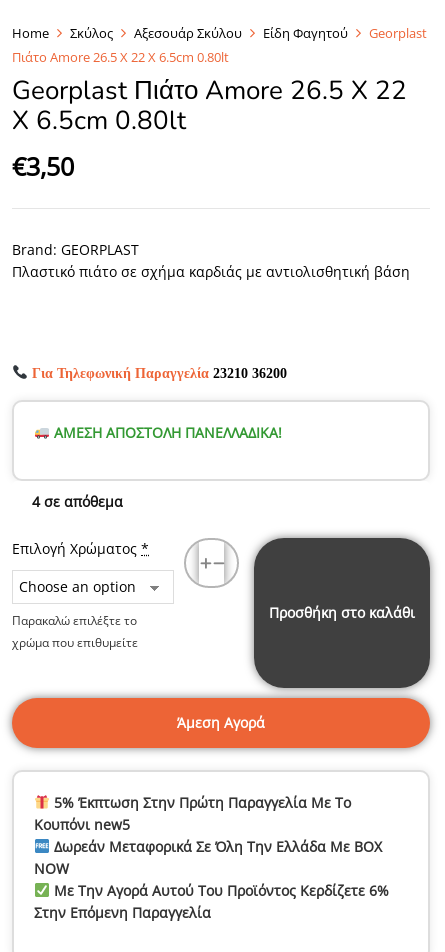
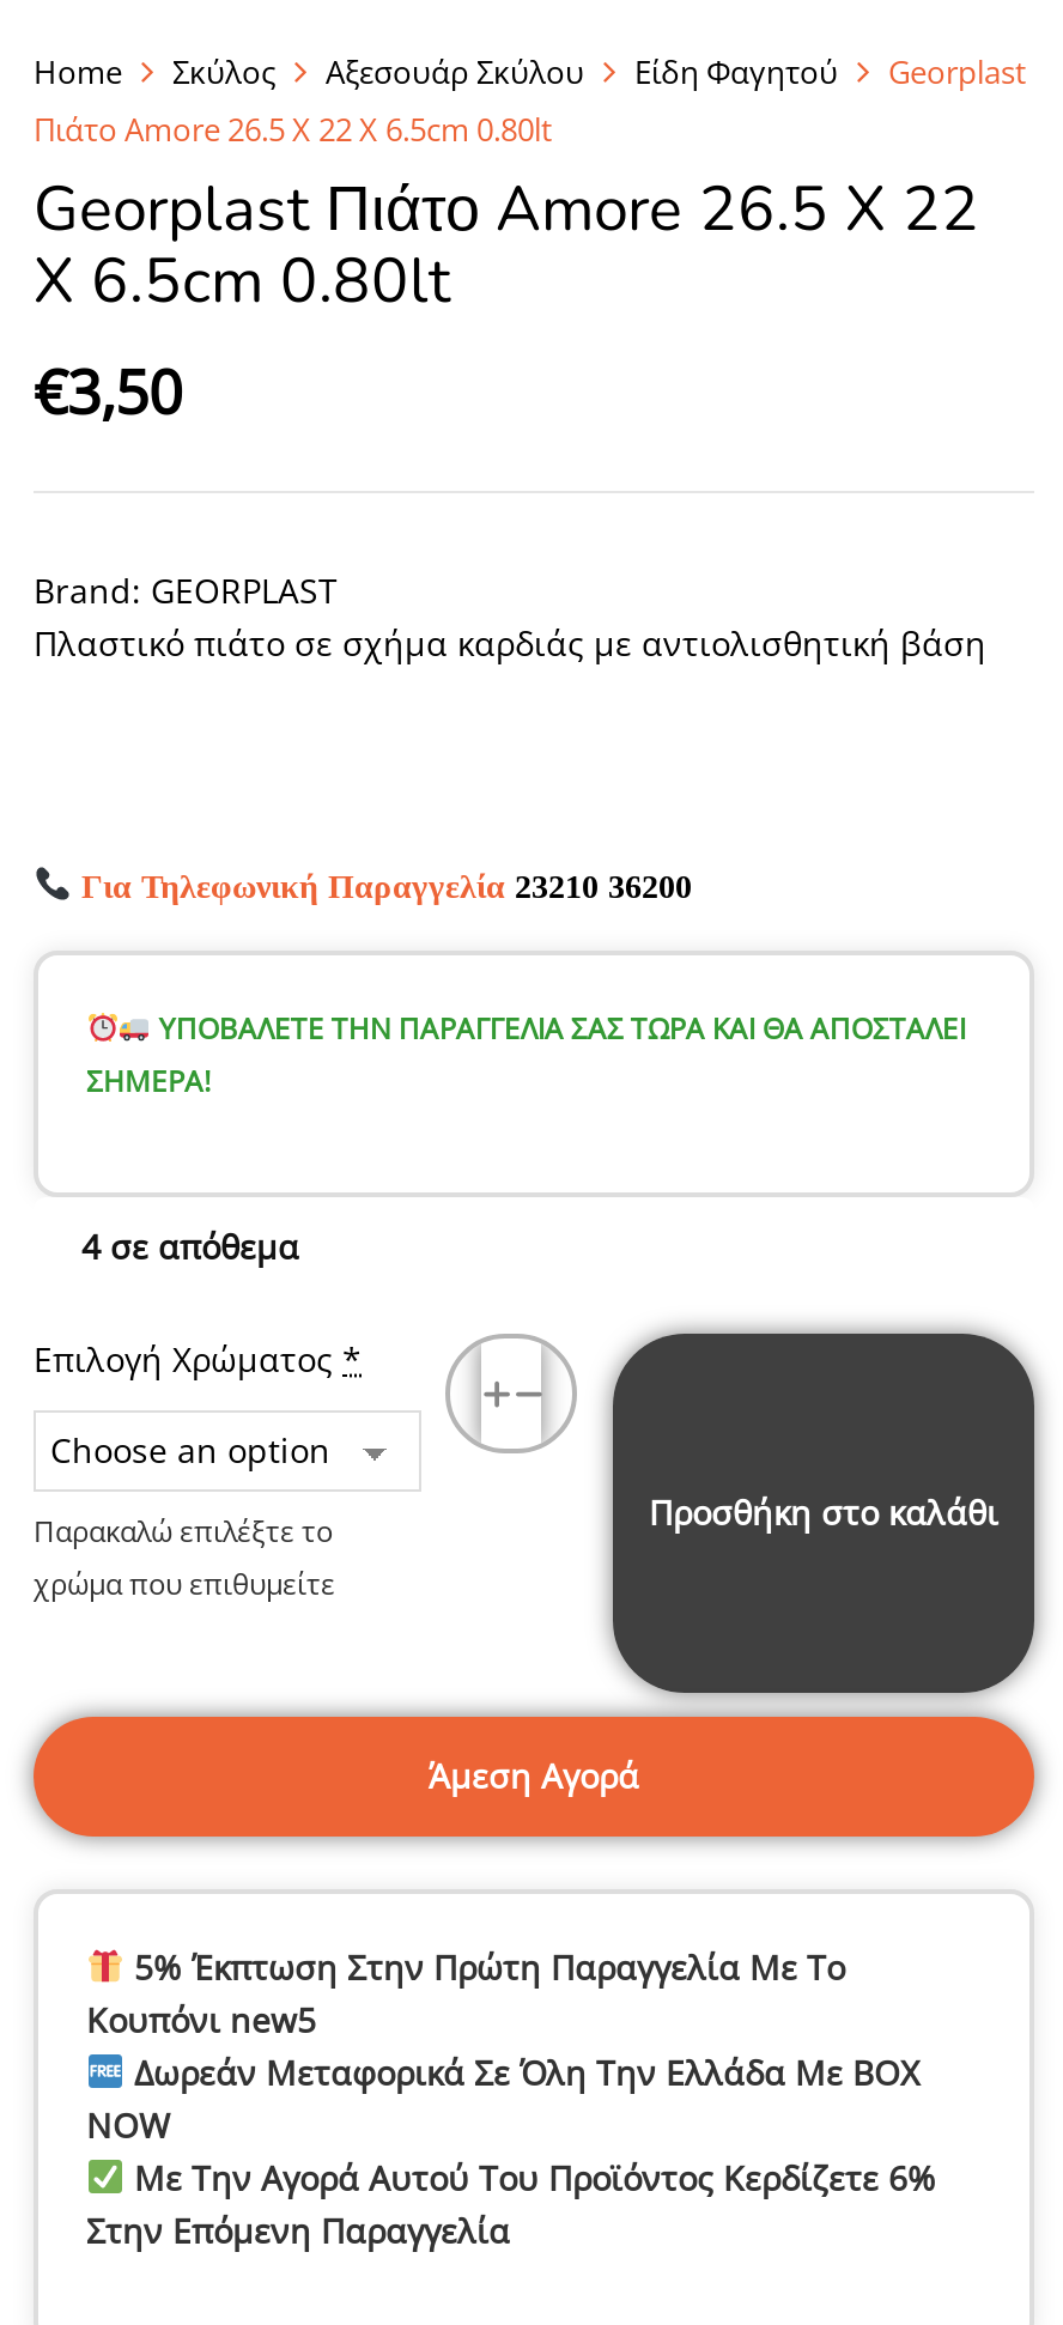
- ΑΜΕΣΗ ΑΠΟΣΤΟΛΗ ΠΑΝΕΛΛΑΔΙΚΑ!
+ ΥΠΟΒΑΛΕΤΕ ΤΗΝ ΠΑΡΑΓΓΕΛΙΑ ΣΑΣ ΤΩΡΑ ΚΑΙ ΘΑ ΑΠΟΣΤΑΛΕΙ
+ ΣΗΜΕΡΑ!
